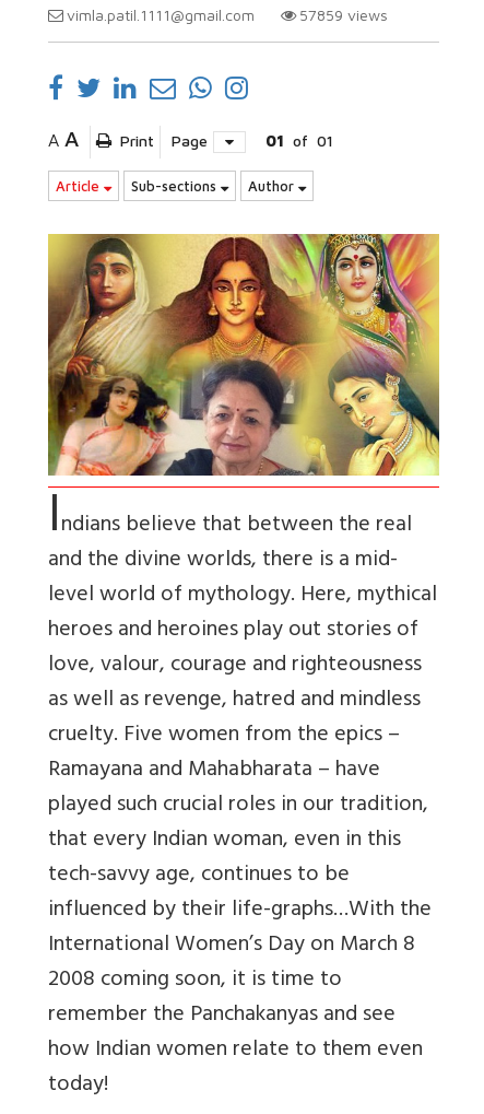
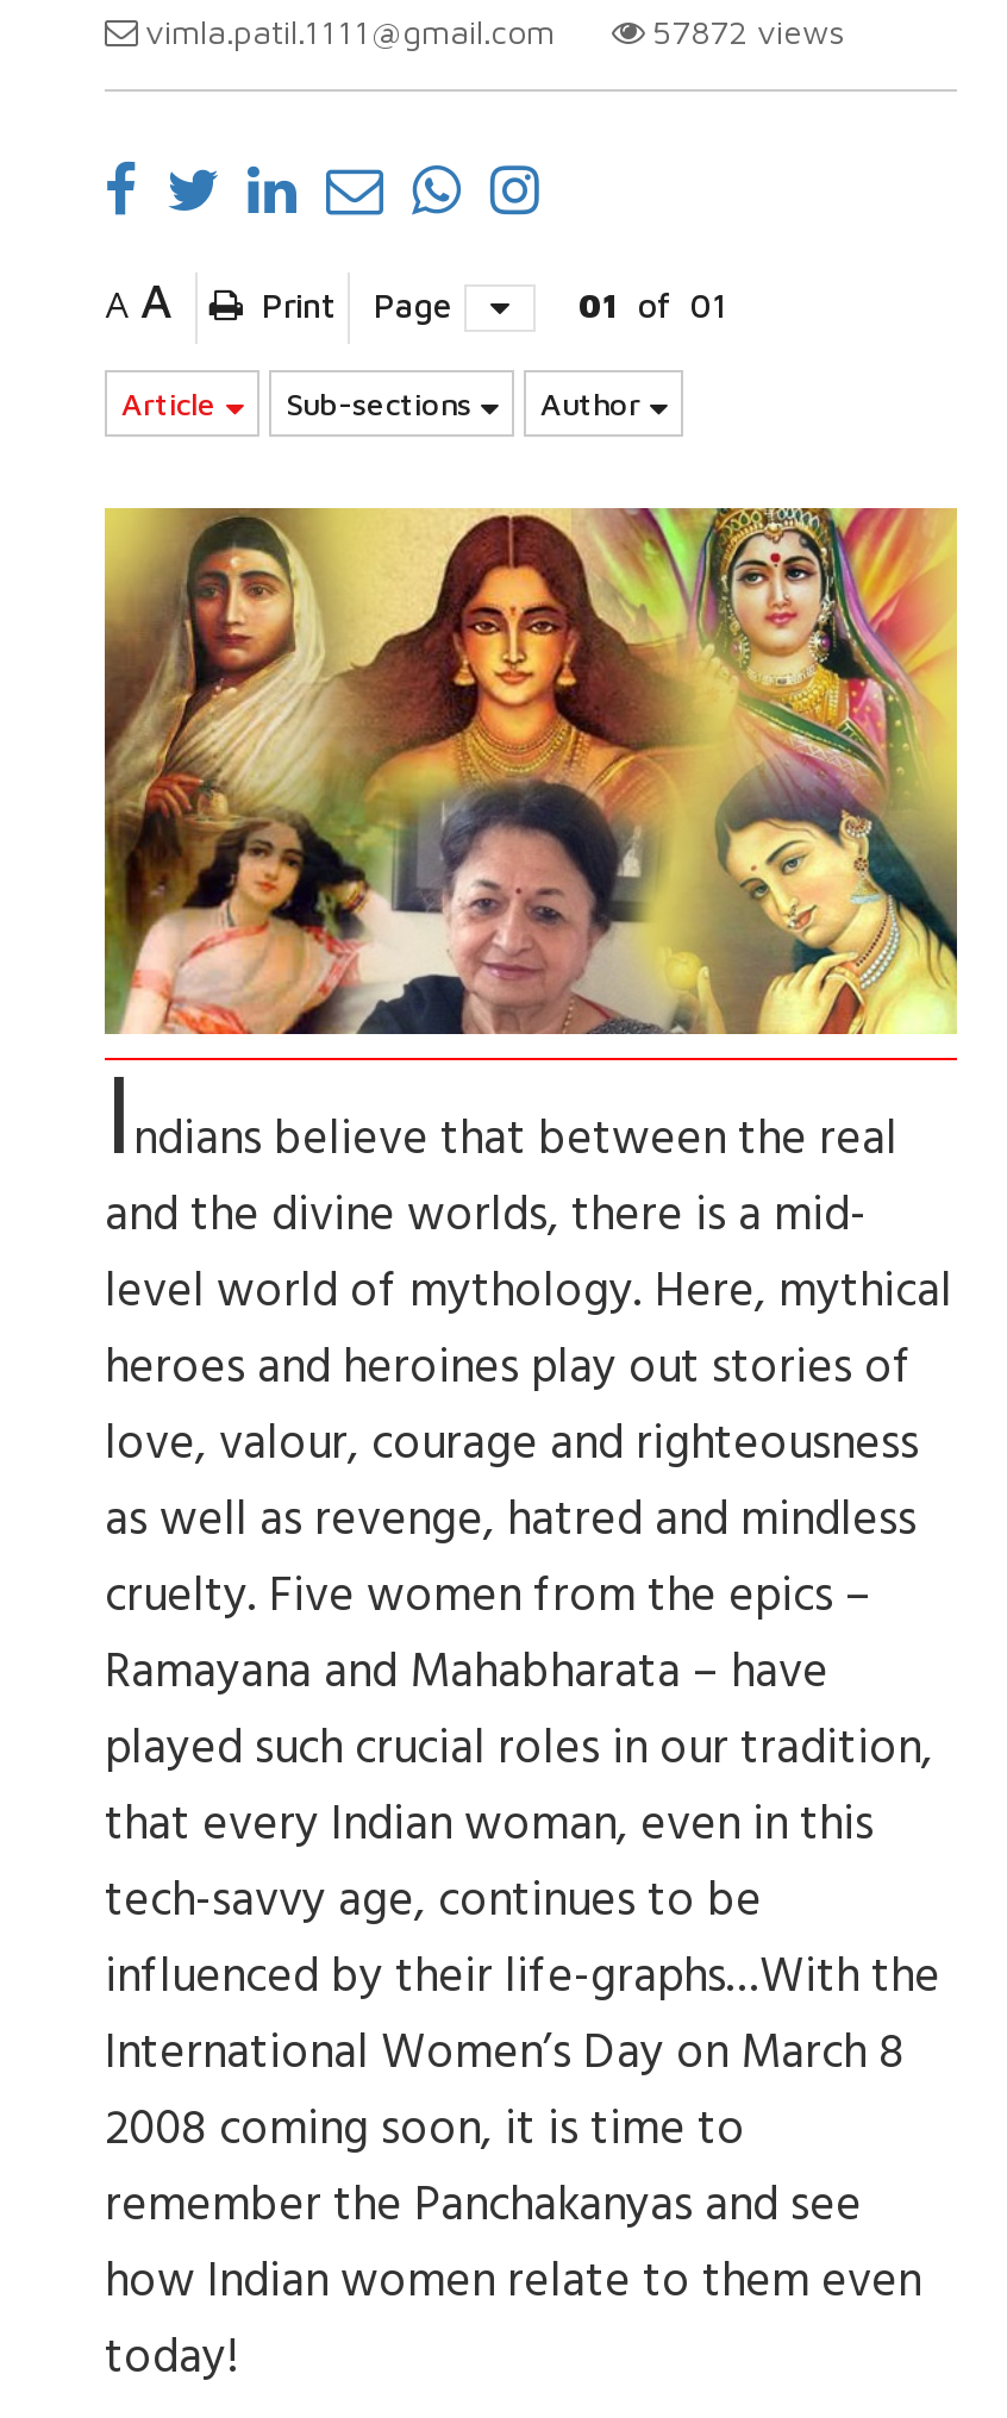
- 57859 views
+ 57872 views
